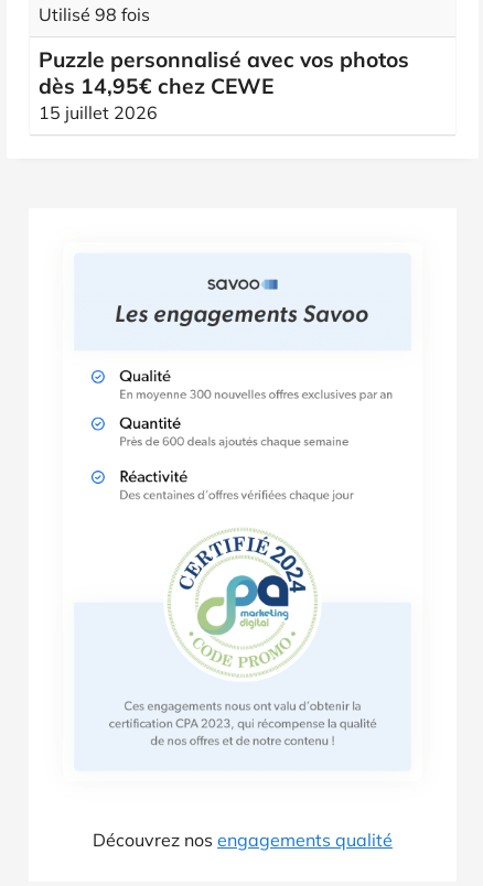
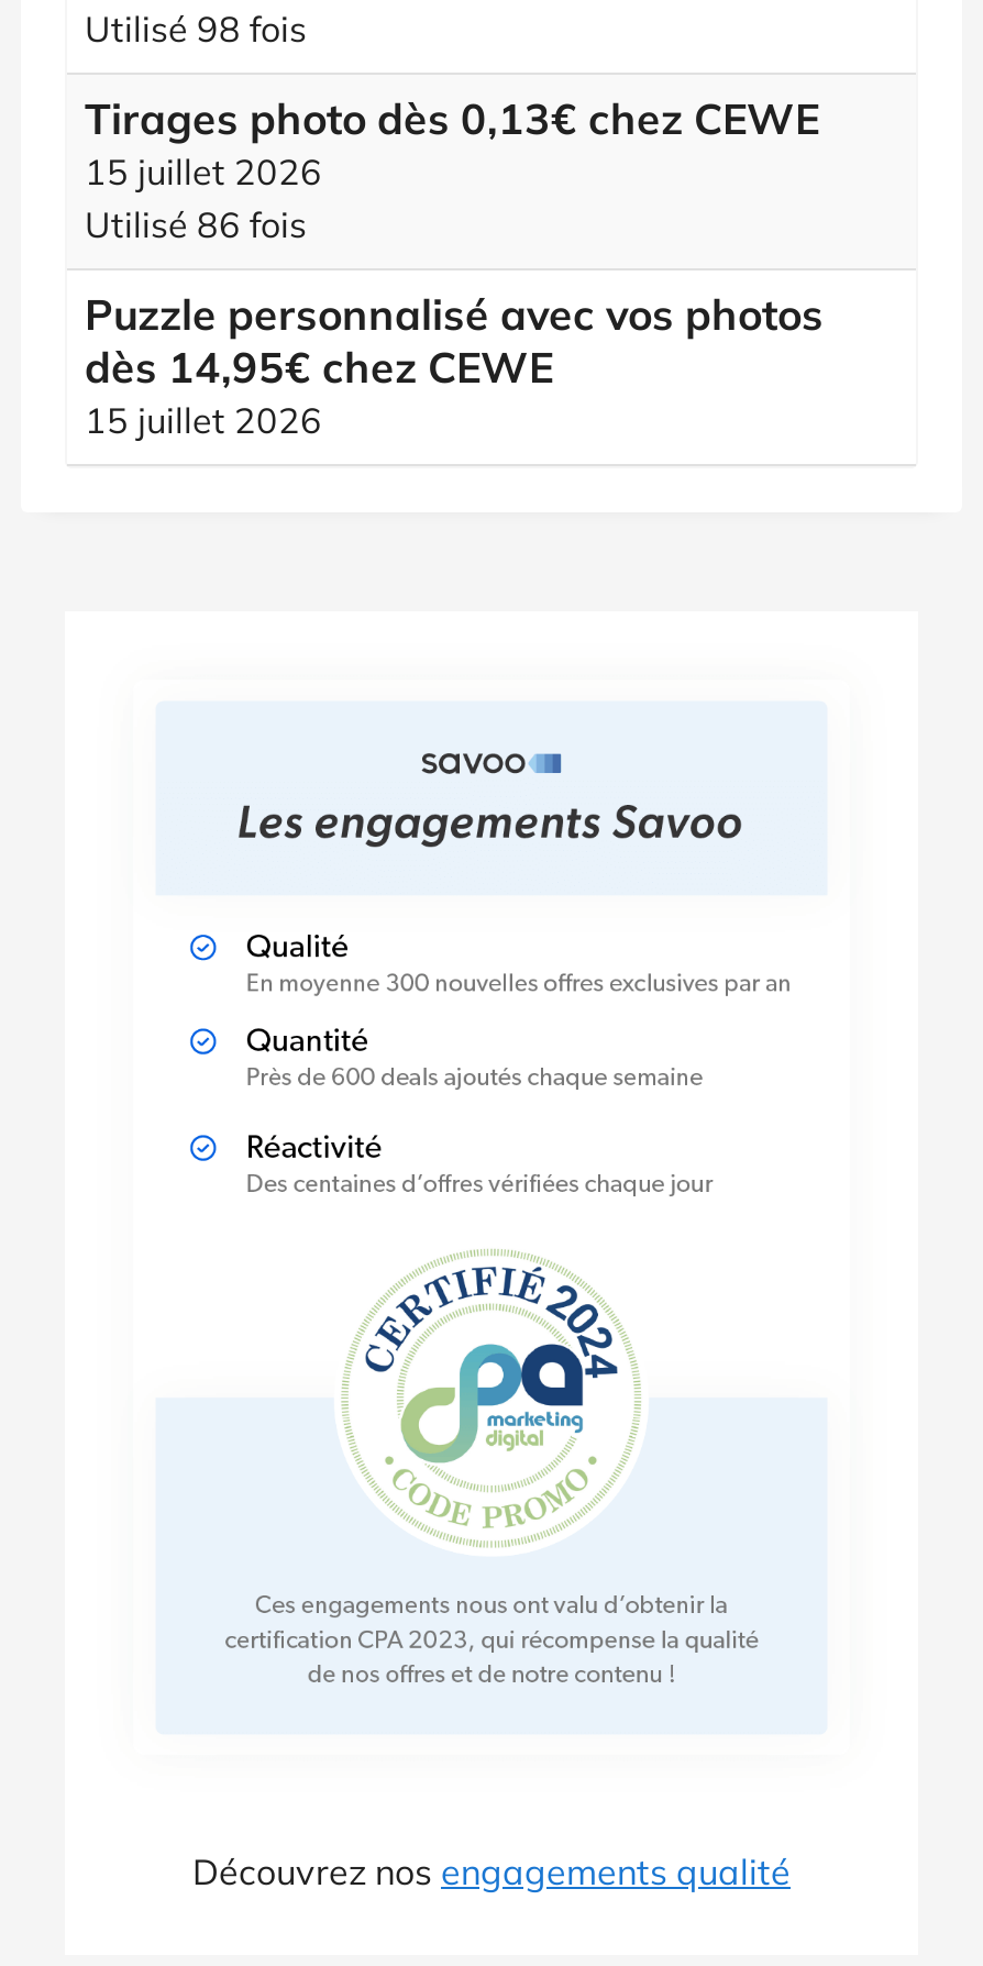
+ Tirages photo dès 0,13€ chez CEWE
+ 15 juillet 2026
+ Utilisé 86 fois
